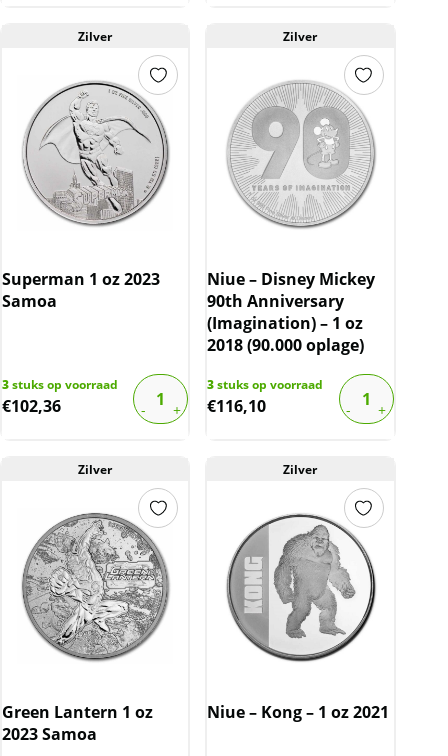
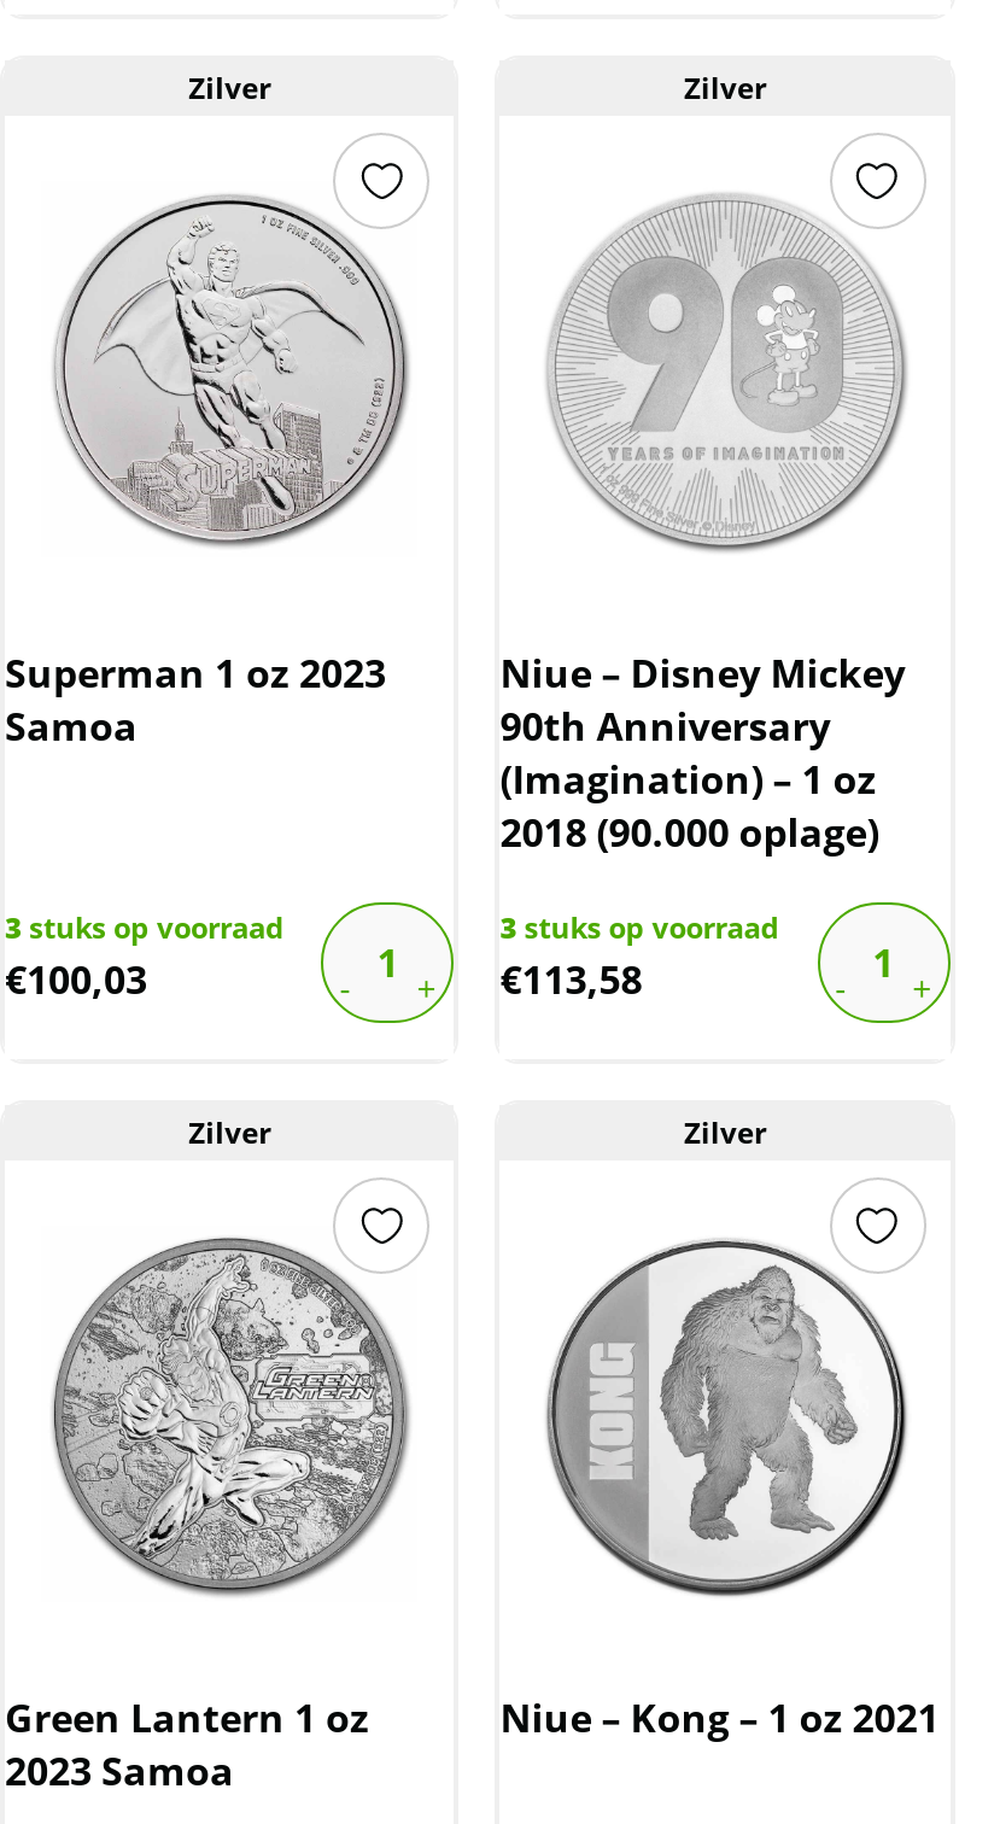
- €102,36
+ €100,03

- €116,10
+ €113,58
